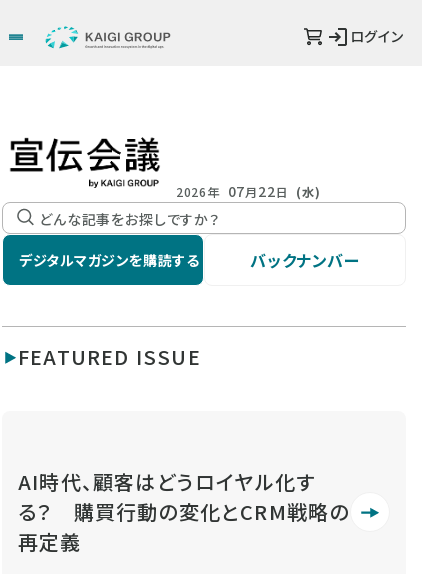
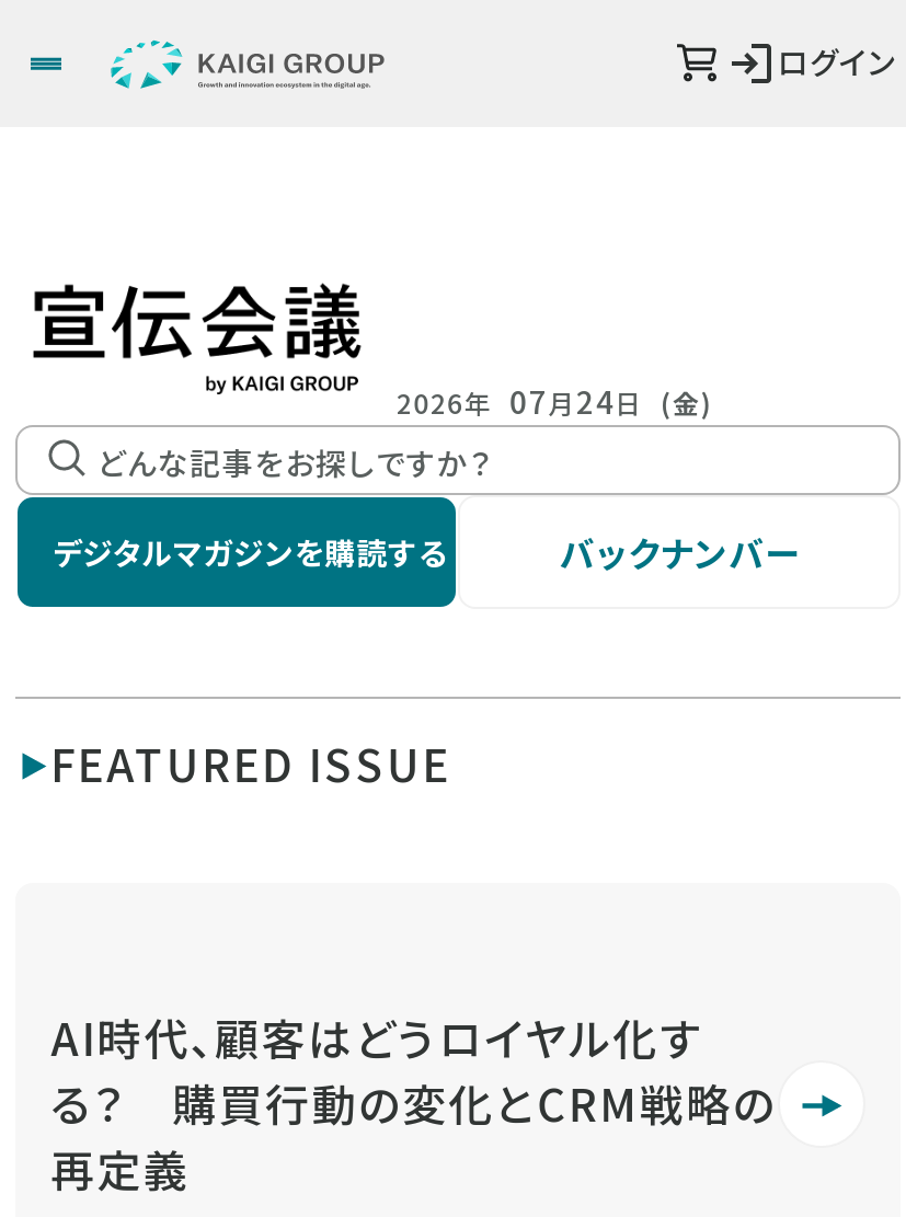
- 2026年 07月22日 (水)
+ 2026年 07月24日 (金)
